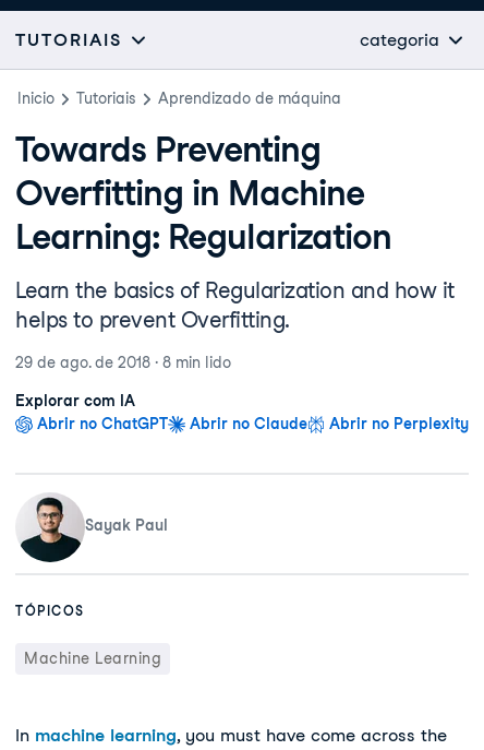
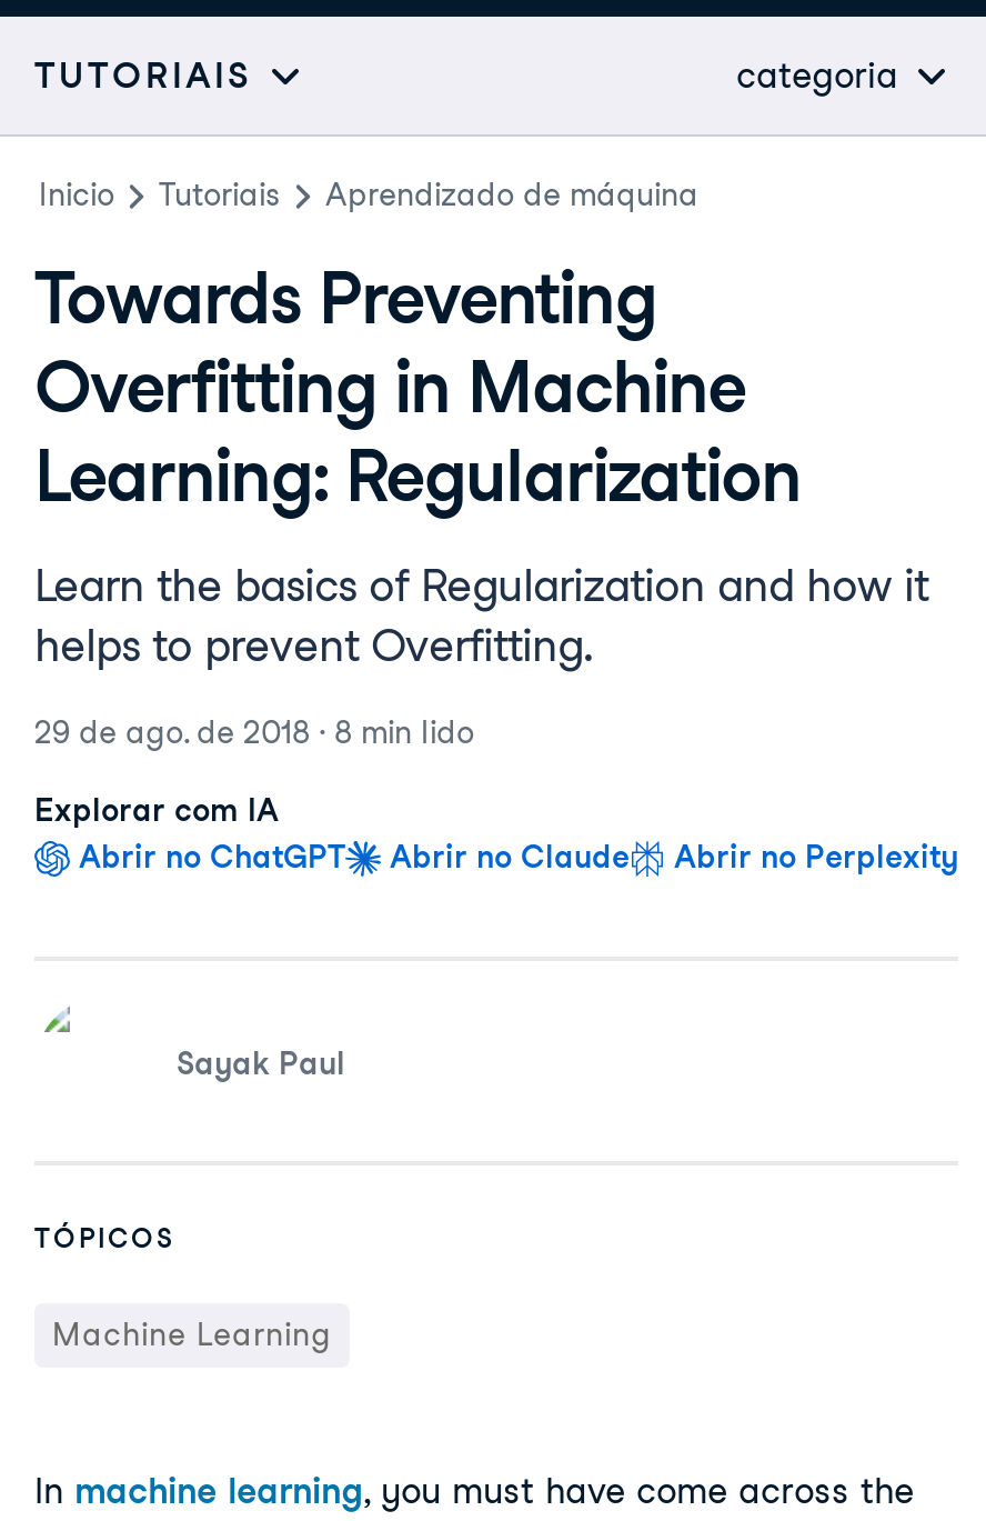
- [image]
